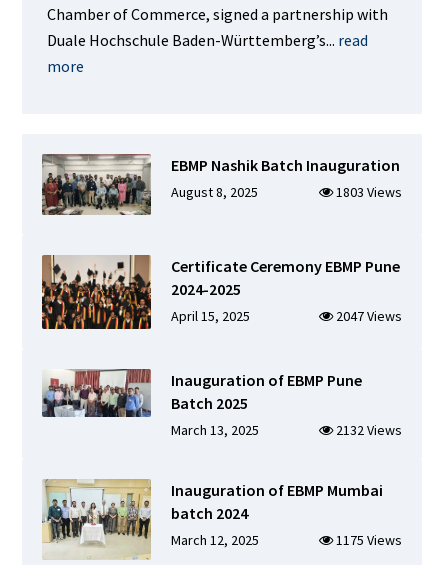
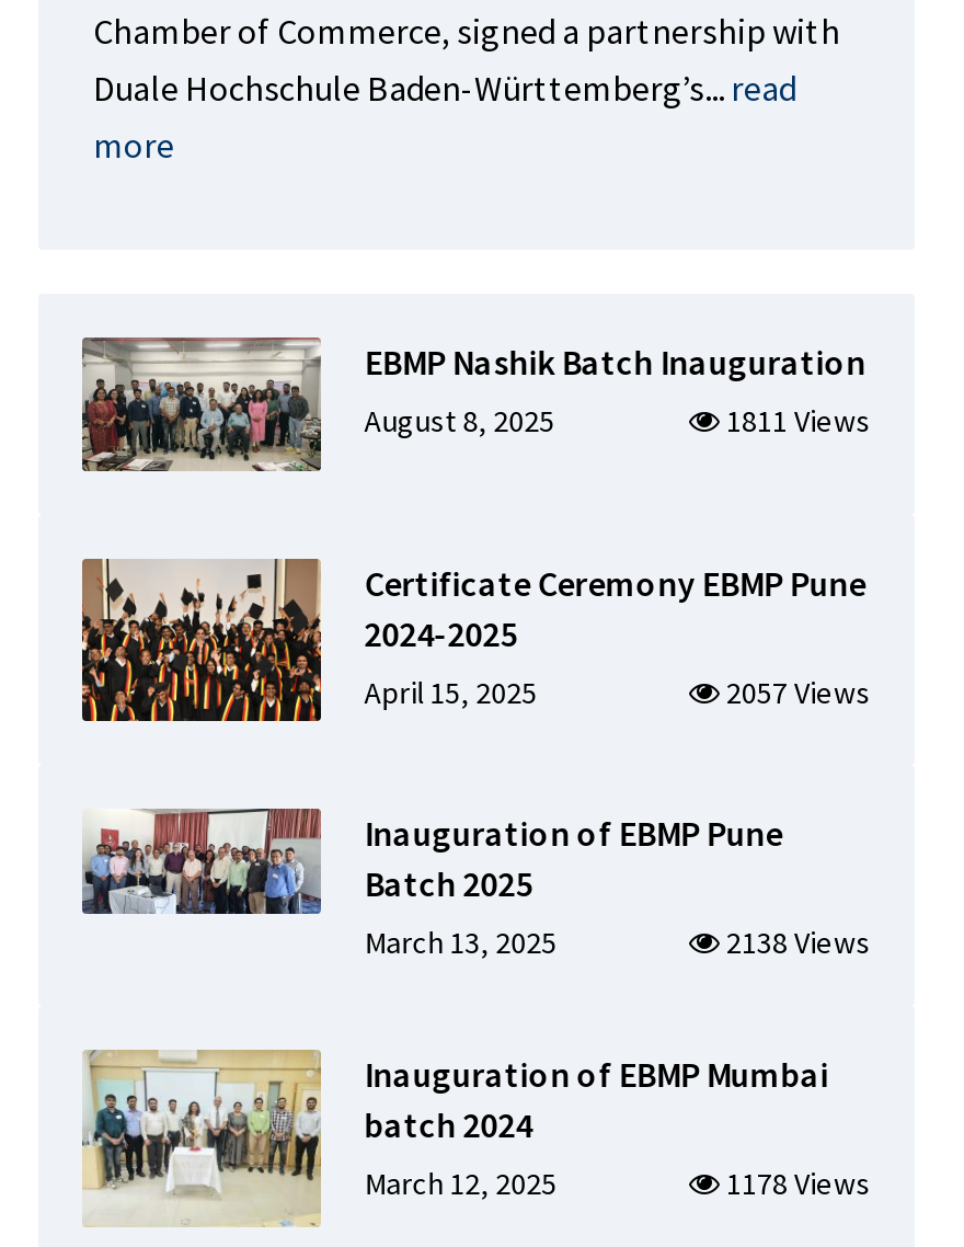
- 1803 Views
+ 1811 Views

- 2047 Views
+ 2057 Views

- 2132 Views
+ 2138 Views

- 1175 Views
+ 1178 Views
